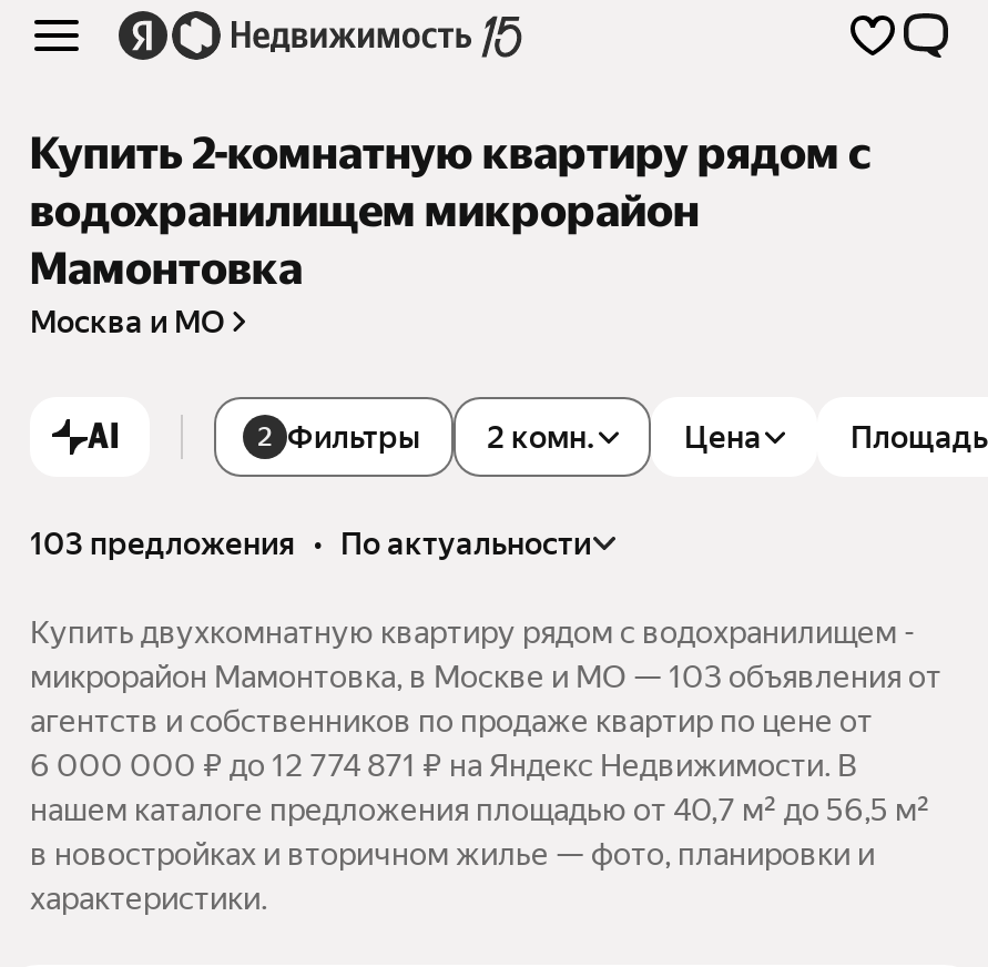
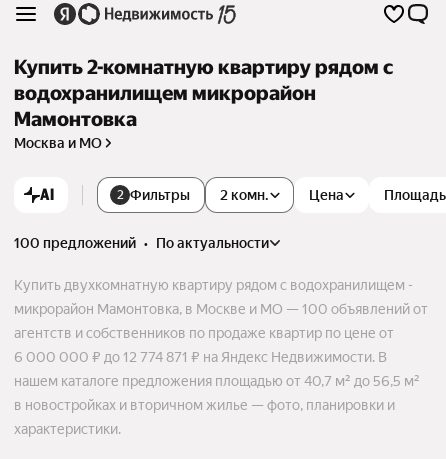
- 103 предложения • по актуальности
+ 100 предложений • по актуальности

- микрорайон Мамонтовка, в Москве и МО — 103 объявления от
+ микрорайон Мамонтовка, в Москве и МО — 100 объявлений от
